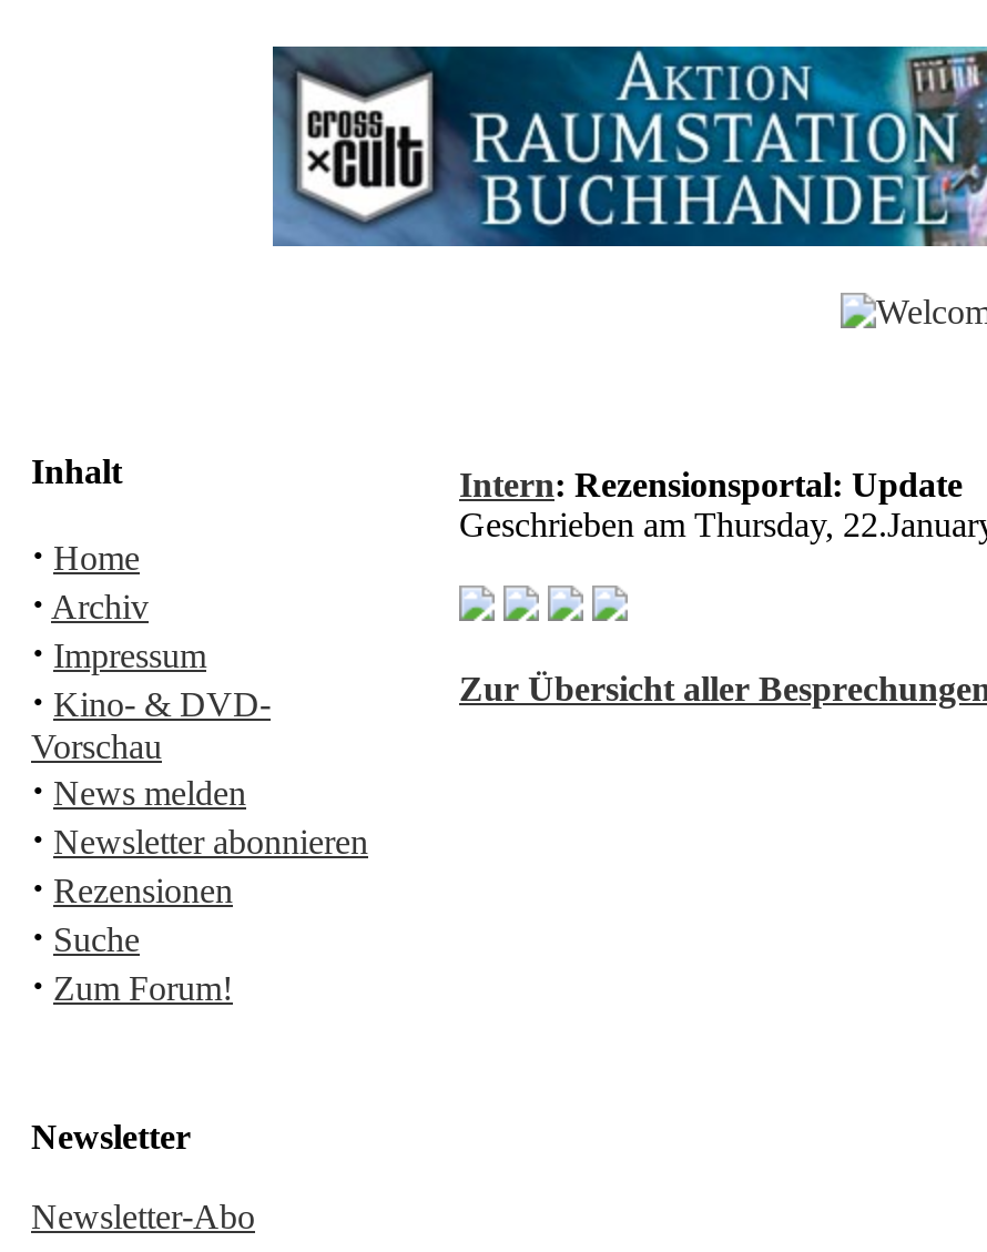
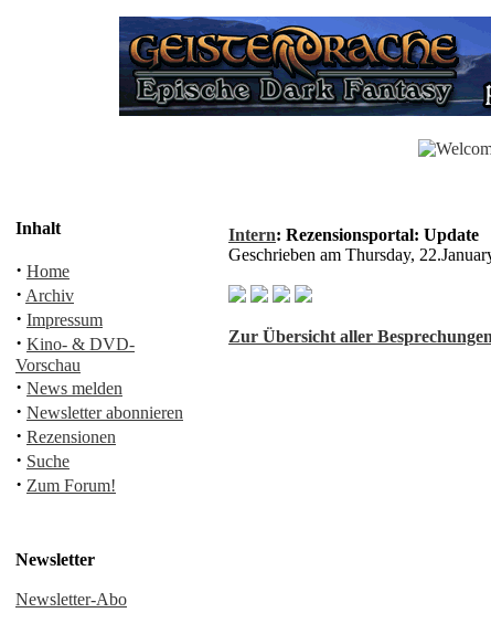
- [image]
+ [image]
